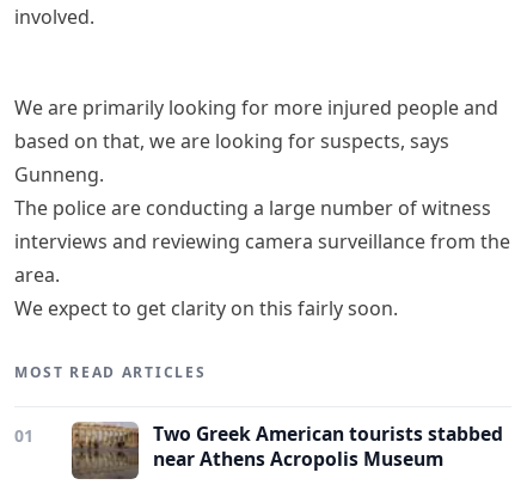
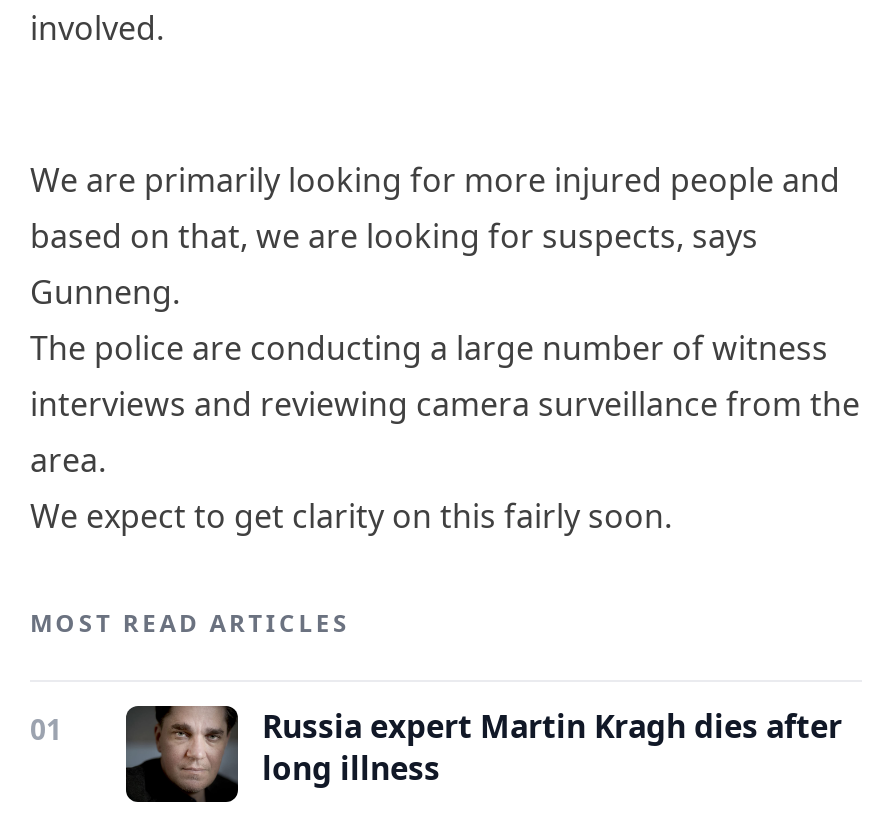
- [image]
- Two Greek American tourists stabbed
- near Athens Acropolis Museum
+ [image]
+ Russia expert Martin Kragh dies after
+ long illness
